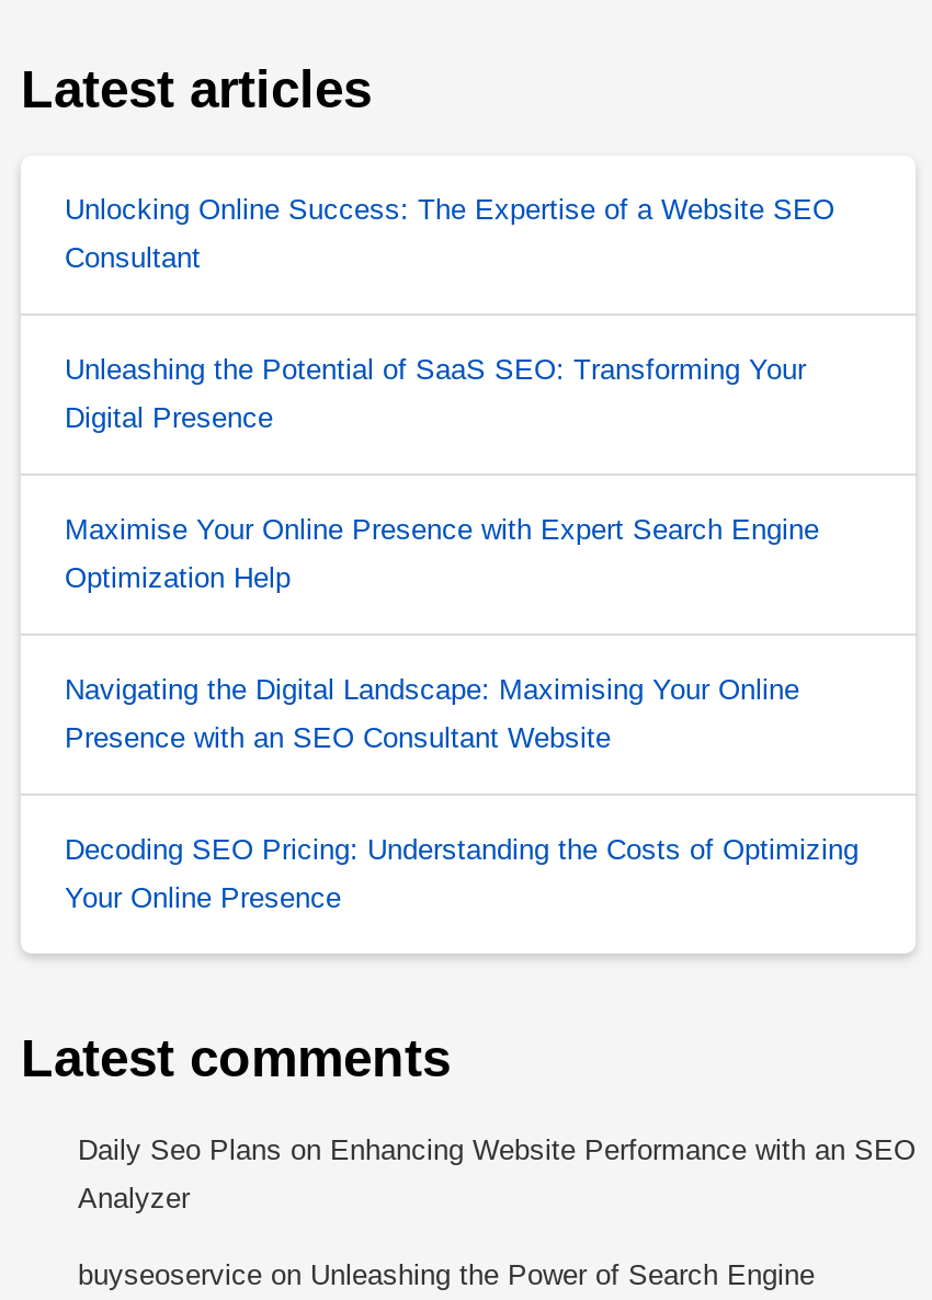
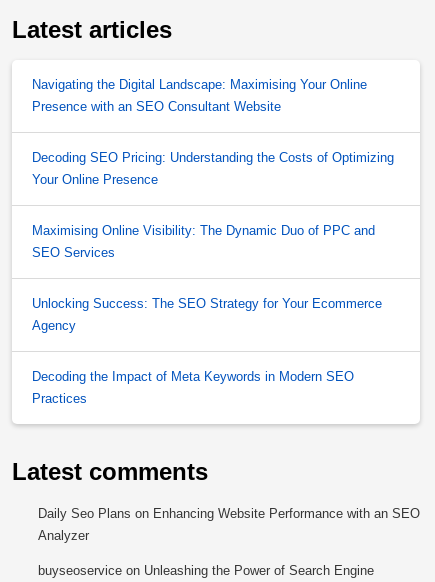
- Unlocking Online Success: The Expertise of a Website SEO
- Consultant
- Unleashing the Potential of SaaS SEO: Transforming Your
- Digital Presence
- Maximise Your Online Presence with Expert Search Engine
- Optimization Help

moved up: Navigating the Digital Landscape: Maximising Your Online | Presence with an SEO Consultant Website | Decoding SEO Pricing: Understanding the Costs of Optimizing | Your Online Presence

+ Maximising Online Visibility: The Dynamic Duo of PPC and
+ SEO Services
+ Unlocking Success: The SEO Strategy for Your Ecommerce
+ Agency
+ Decoding the Impact of Meta Keywords in Modern SEO
+ Practices
